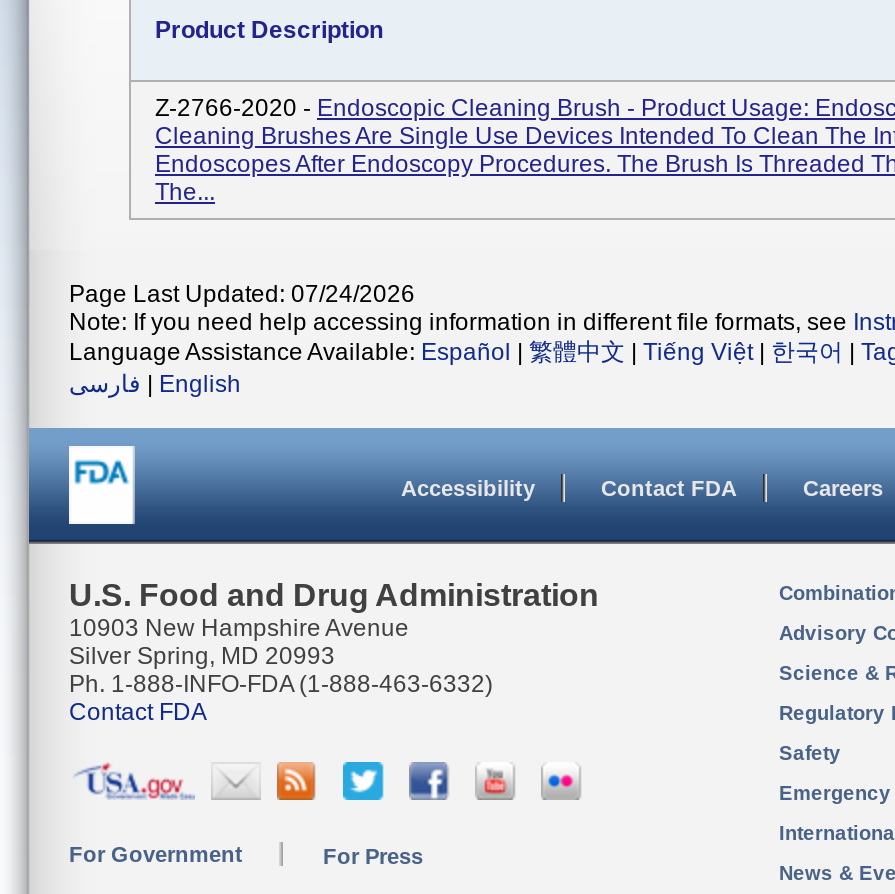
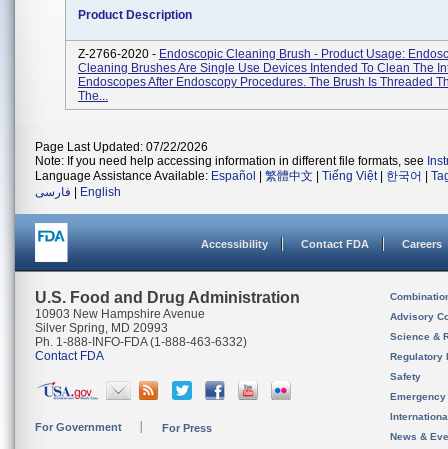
- Page Last Updated: 07/24/2026
+ Page Last Updated: 07/22/2026
